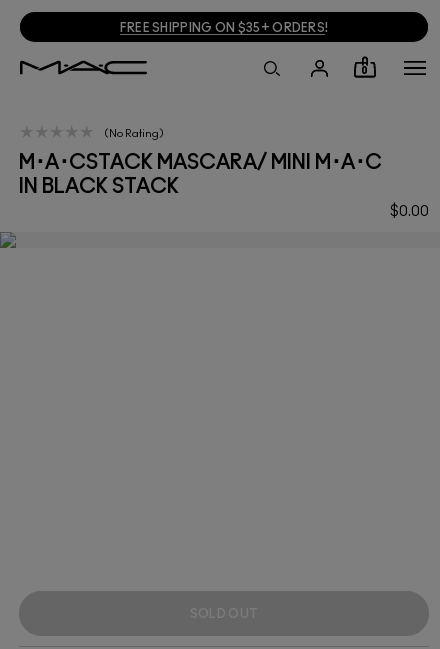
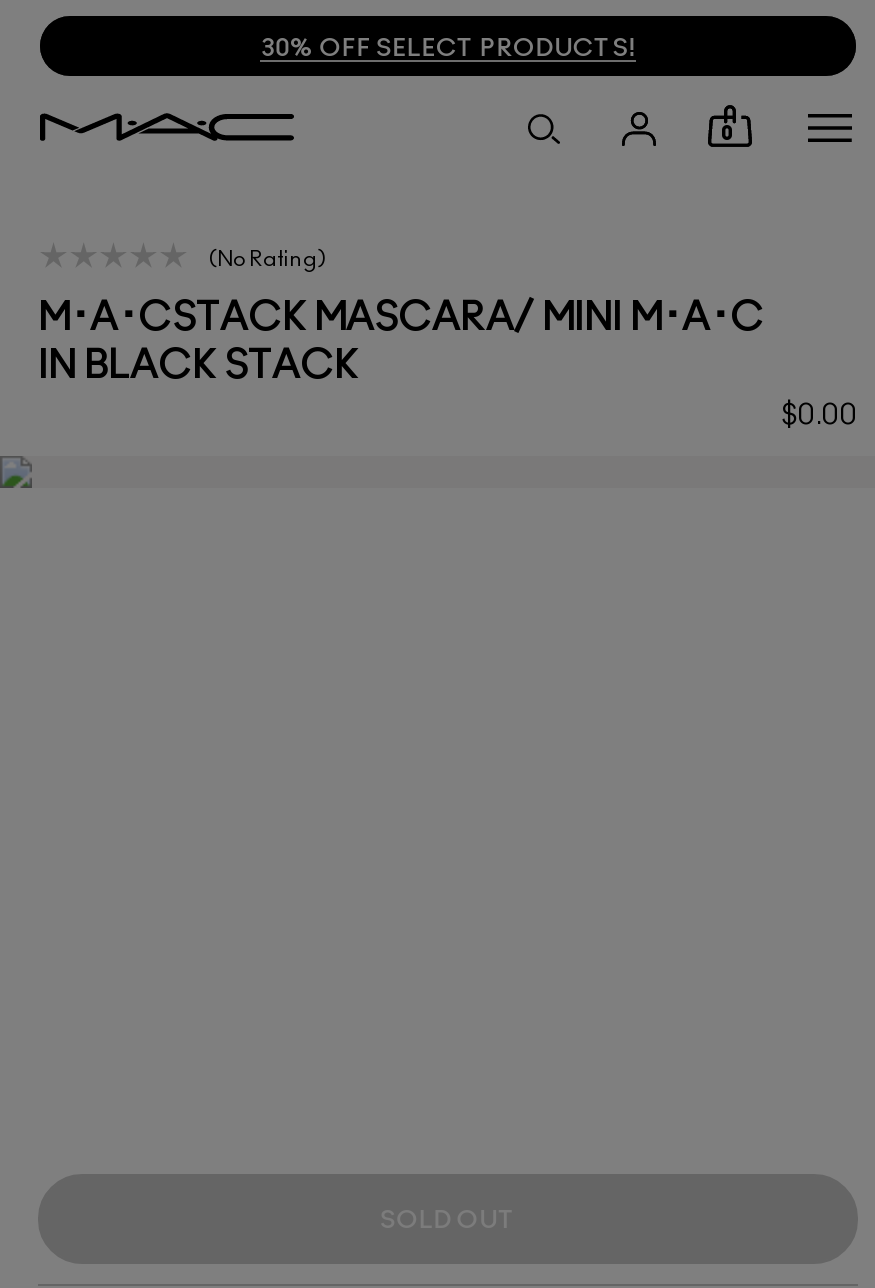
- FREE SHIPPING ON $35+ ORDERS!
+ 30% OFF SELECT PRODUCTS!
